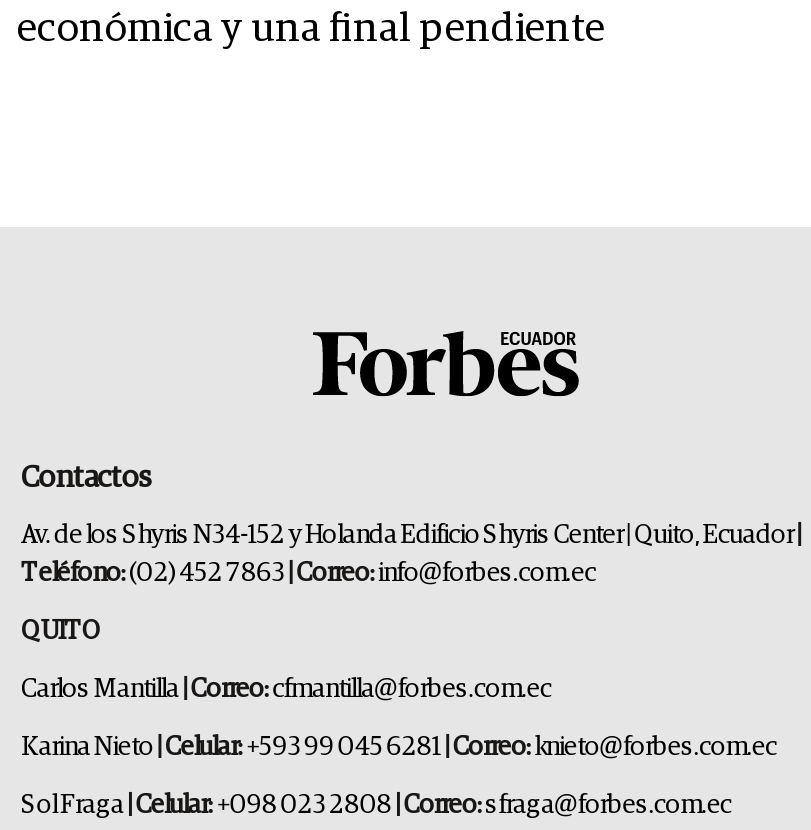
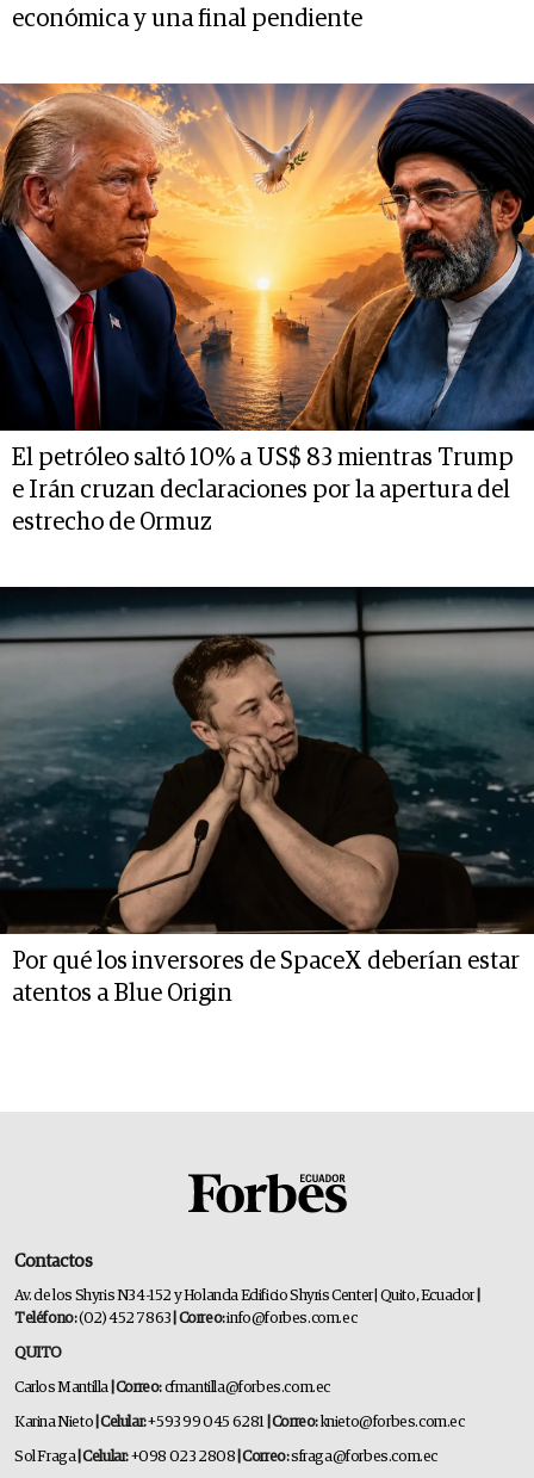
+ [image]
+ El petróleo saltó 10% a US$ 83 mientras Trump
+ e Irán cruzan declaraciones por la apertura del
+ estrecho de Ormuz

+ [image]
+ Por qué los inversores de SpaceX deberían estar
+ atentos a Blue Origin
